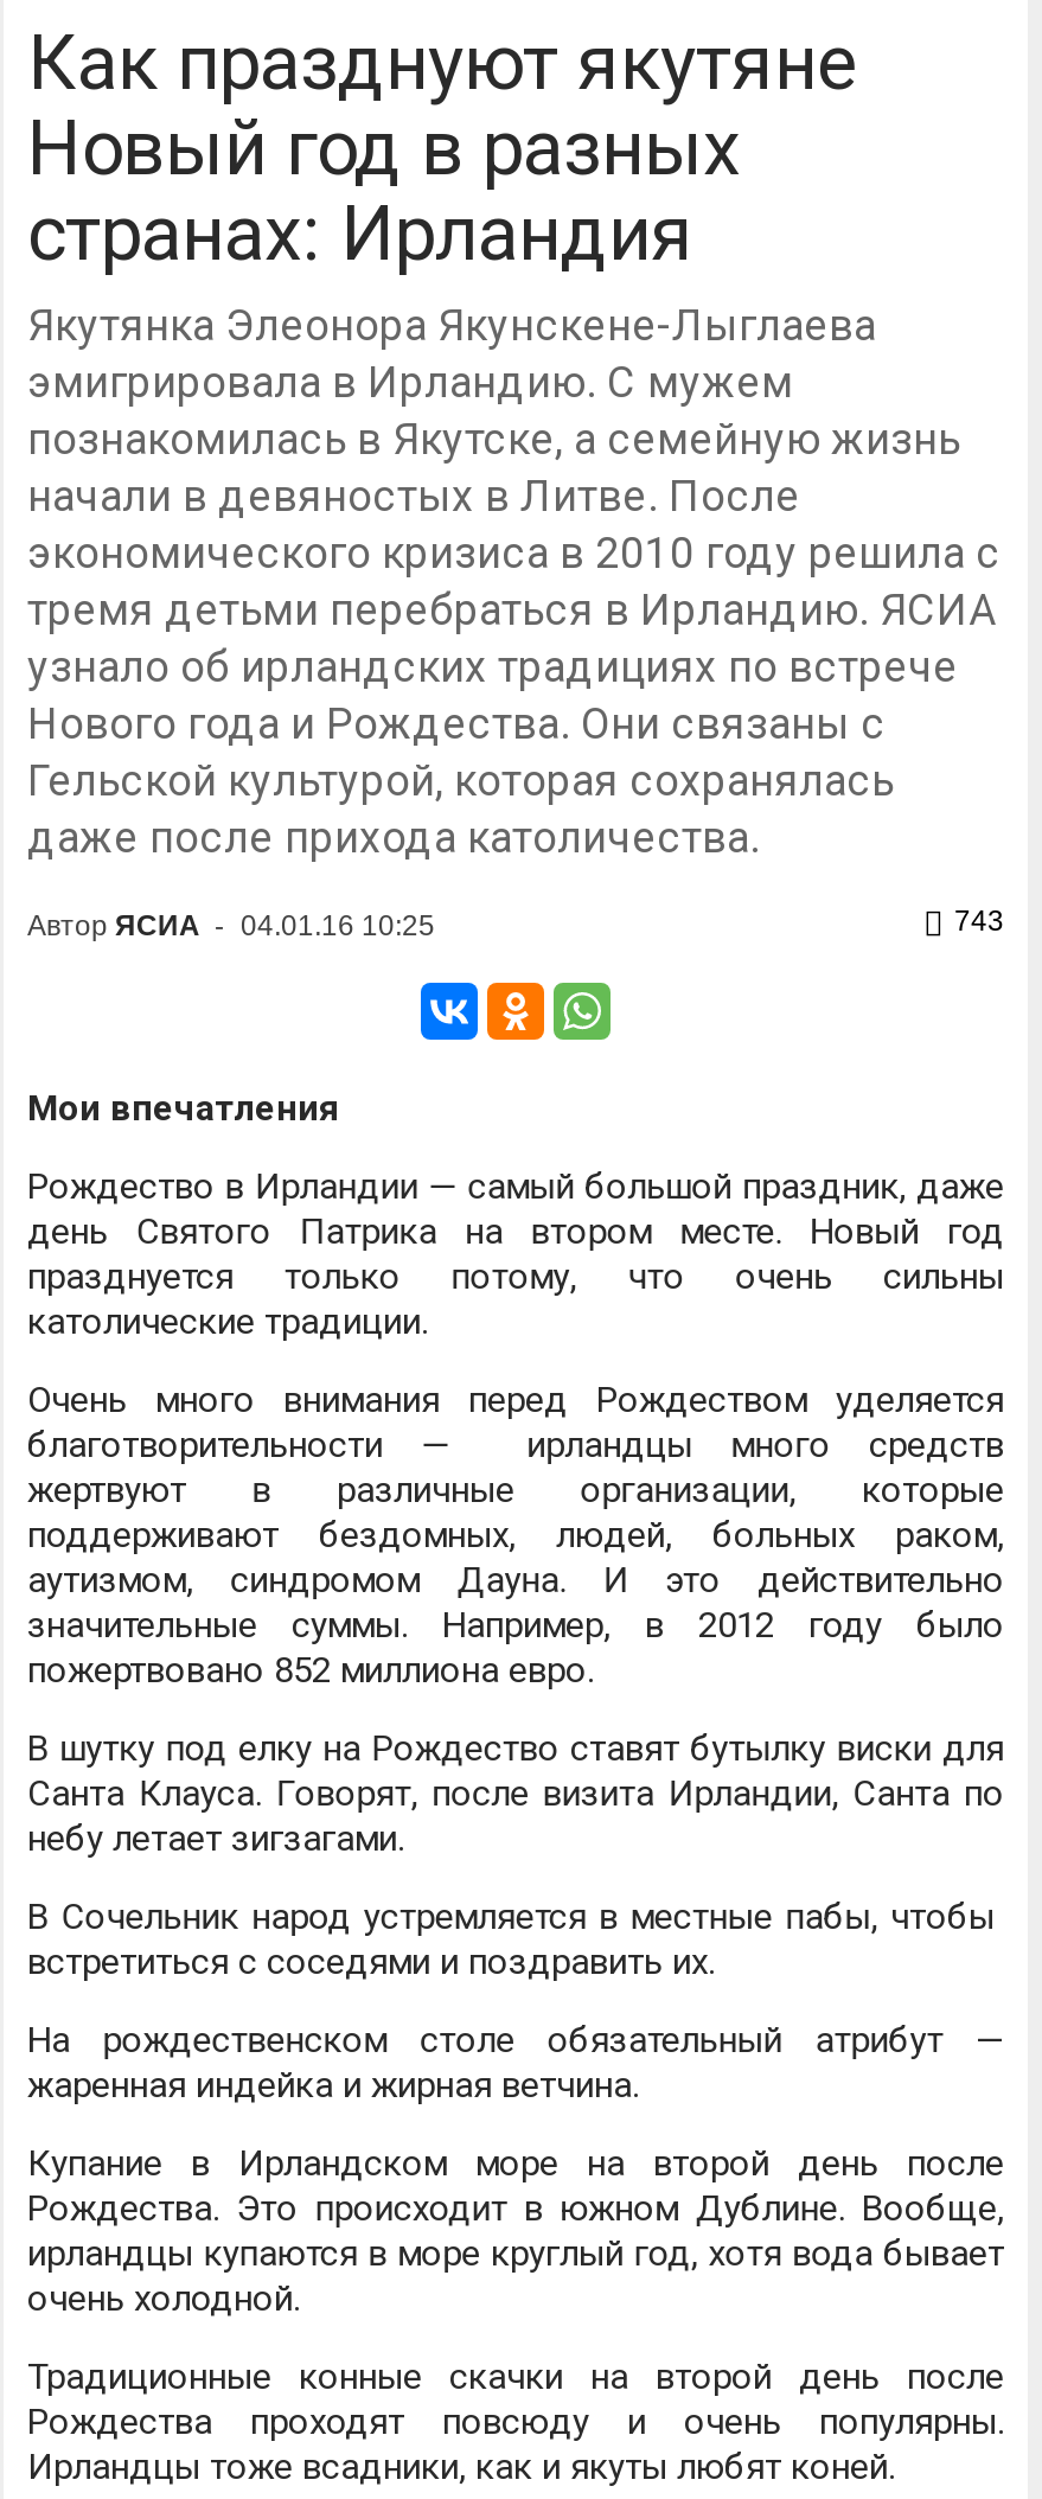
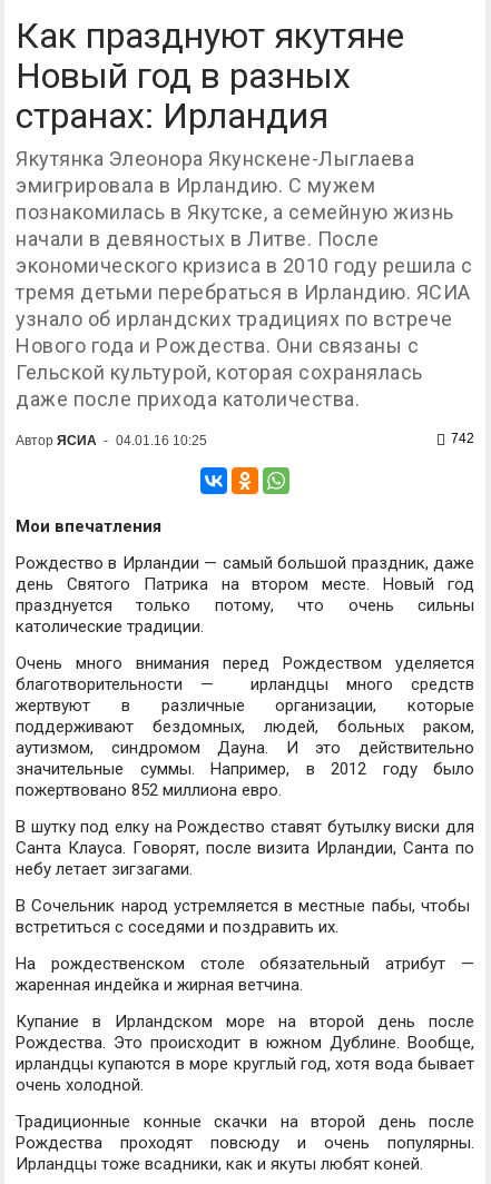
- 743
+ 742
